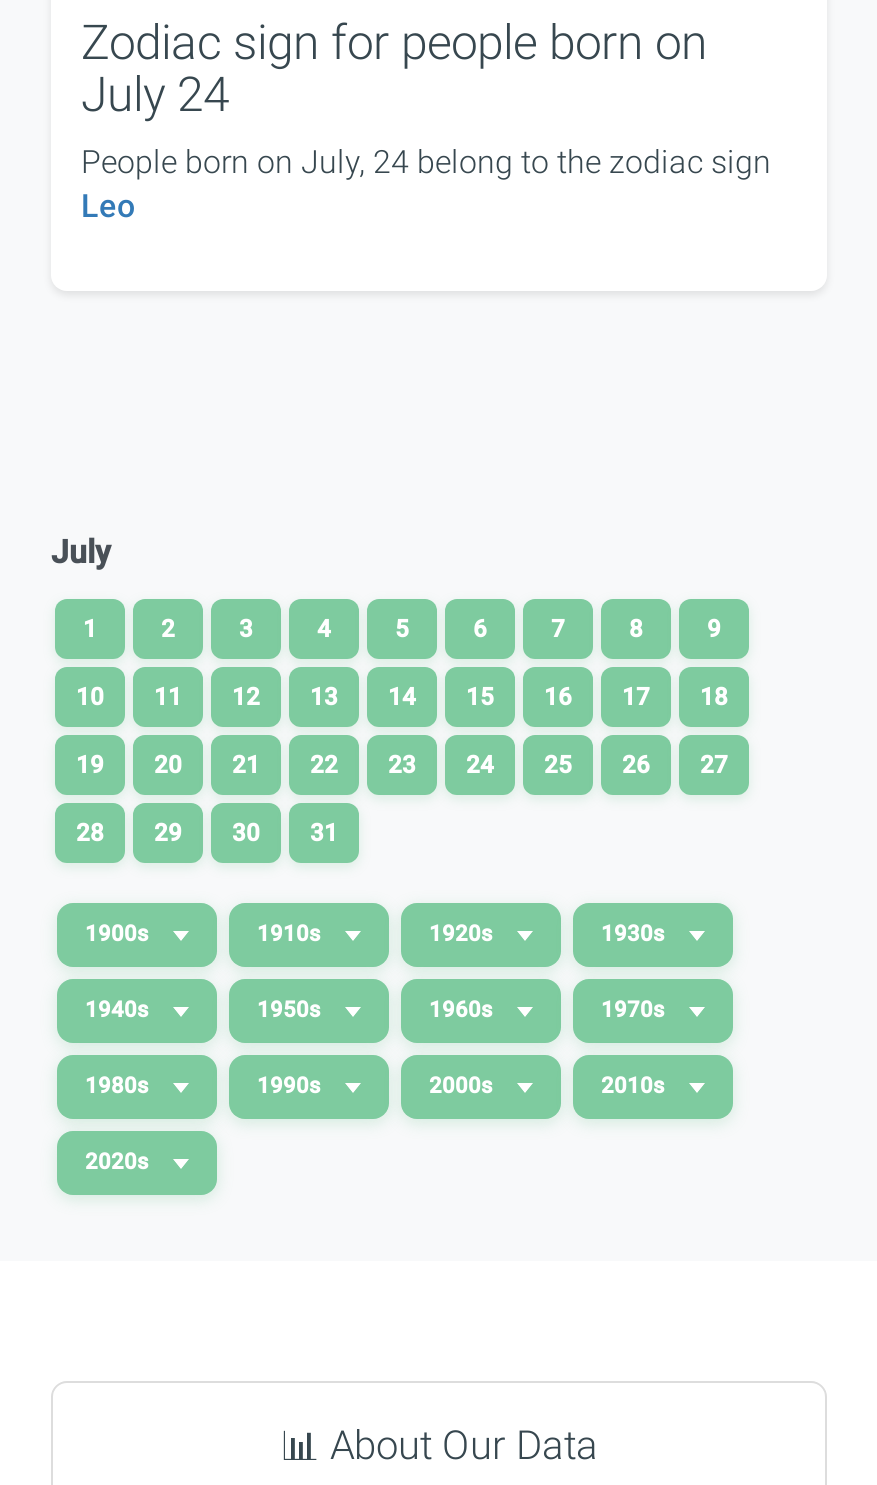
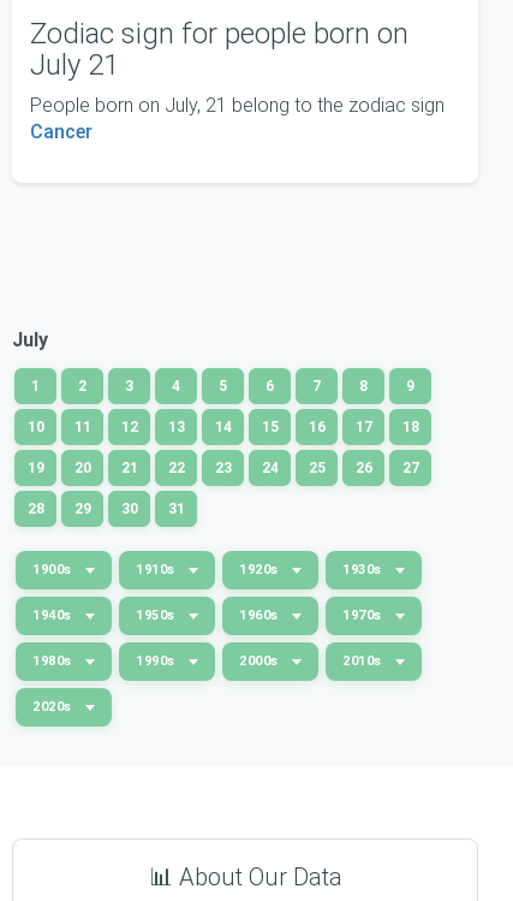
- July 24
- People born on July, 24 belong to the zodiac sign
- Leo
+ July 21
+ People born on July, 21 belong to the zodiac sign
+ Cancer
